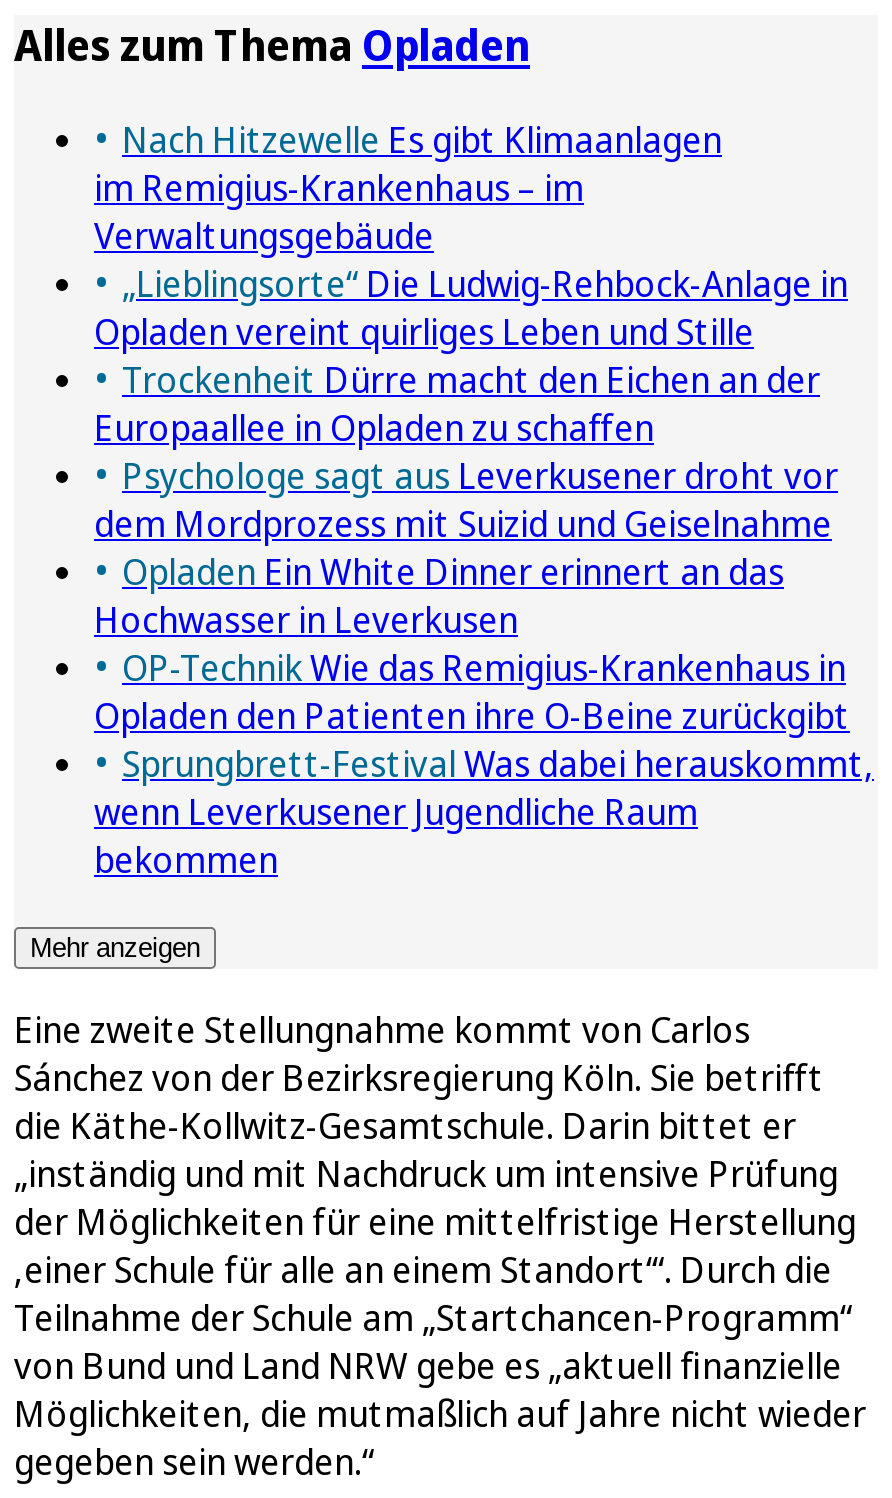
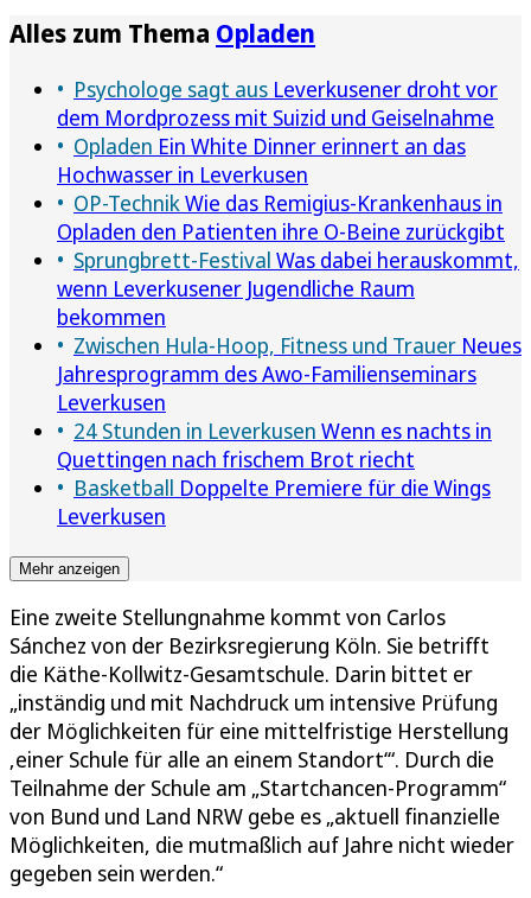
- Nach Hitzewelle Es gibt Klimaanlagen
- im Remigius-Krankenhaus – im
- Verwaltungsgebäude
- „Lieblingsorte“Die Ludwig-Rehbock-Anlage in
- Opladen vereint quirliges Leben und Stille
- Trockenheit Dürre macht den Eichen an der
- Europaallee in Opladen zu schaffen

moved up: Psychologe sagt aus Leverkusener droht vor | dem Mordprozess mit Suizid und Geiselnahme | Opladen Ein White Dinner erinnert an das | ... | wenn Leverkusener Jugendliche Raum | bekommen

+ Zwischen Hula-Hoop, Fitness und Trauer Neues
+ Jahresprogramm des Awo-Familienseminars
+ Leverkusen
+ 24 Stunden in Leverkusen Wenn es nachts in
+ Quettingen nach frischem Brot riecht
+ Basketball Doppelte Premiere für die Wings
+ Leverkusen
